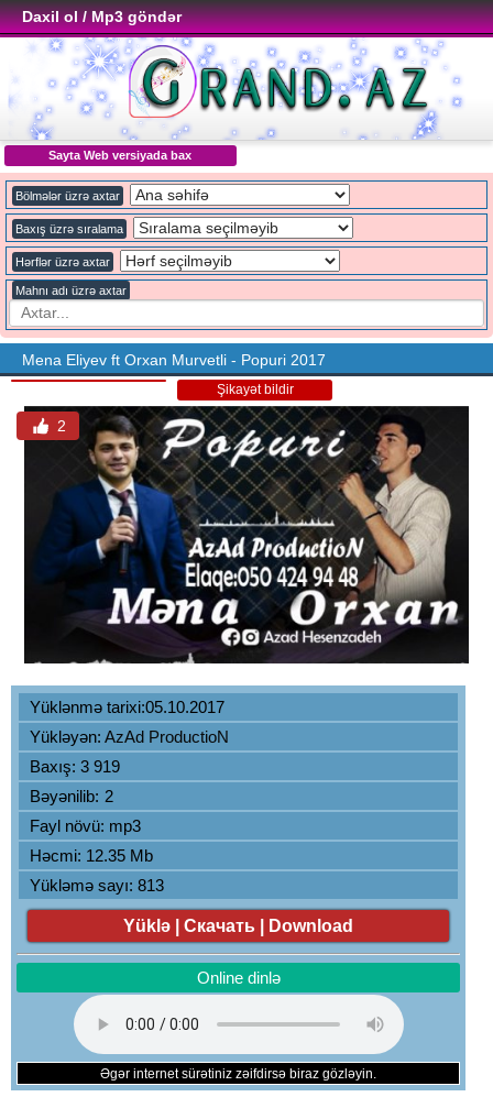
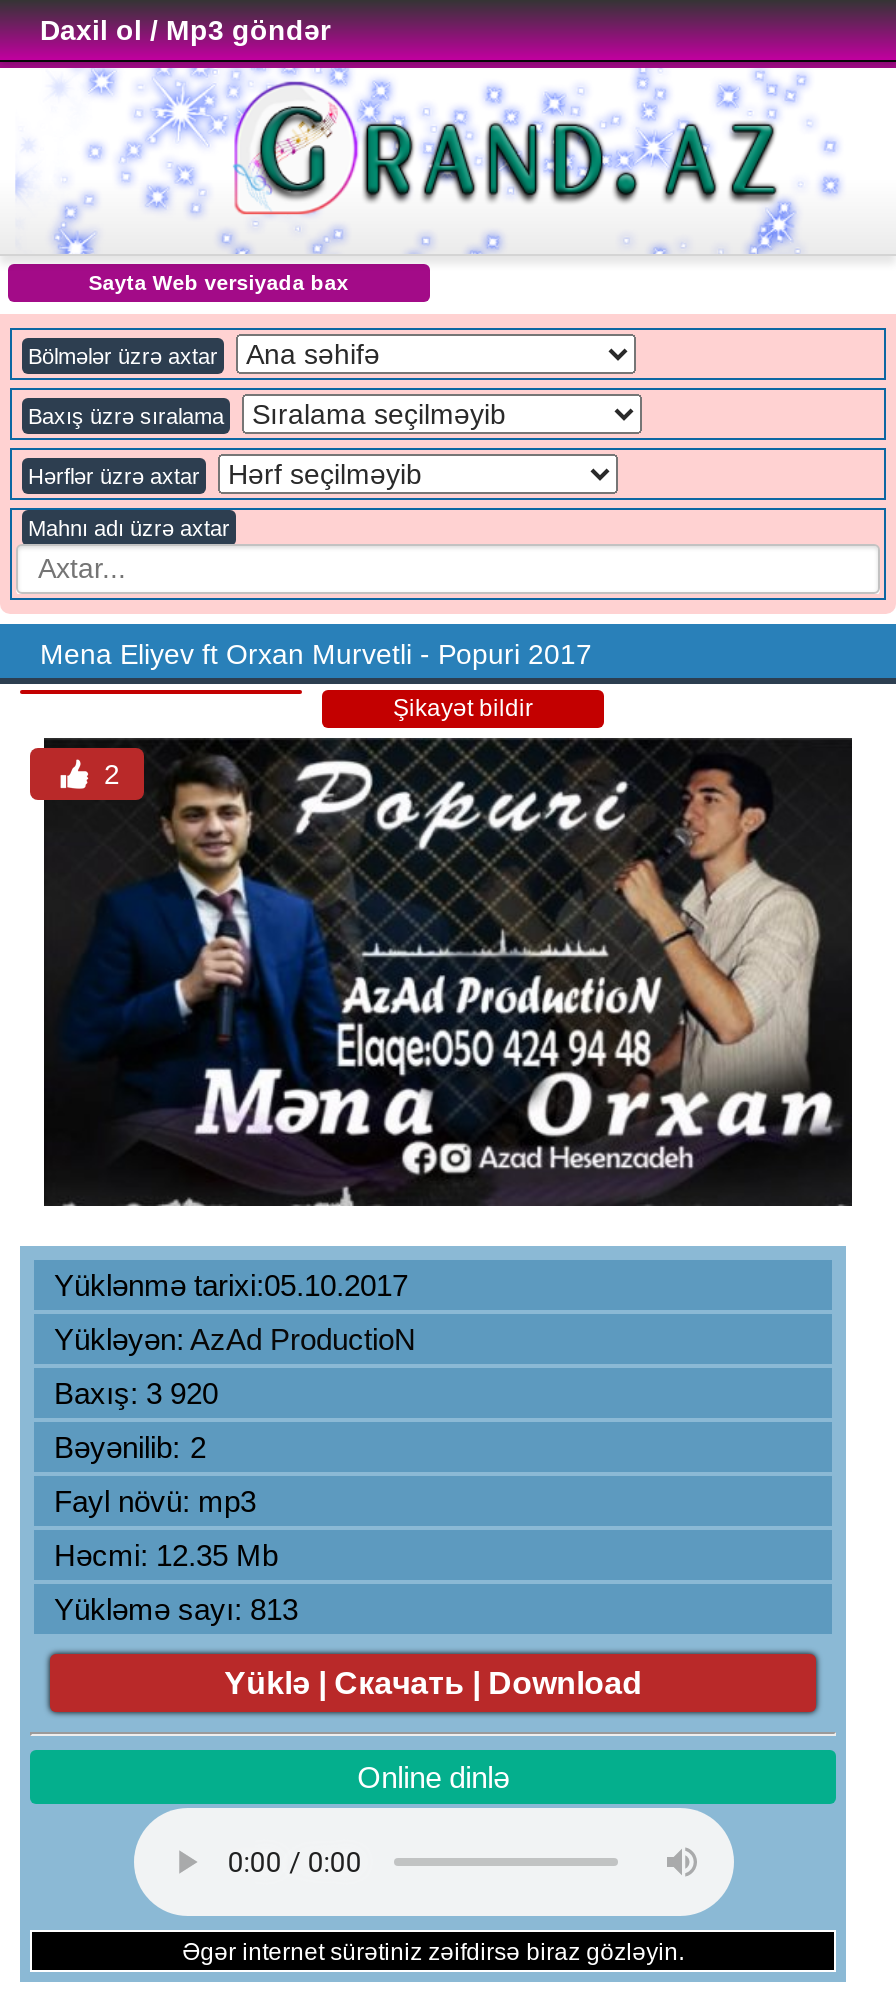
- Baxış: 3 919
+ Baxış: 3 920
